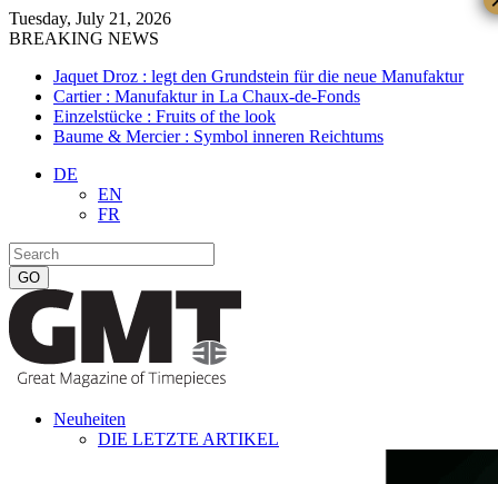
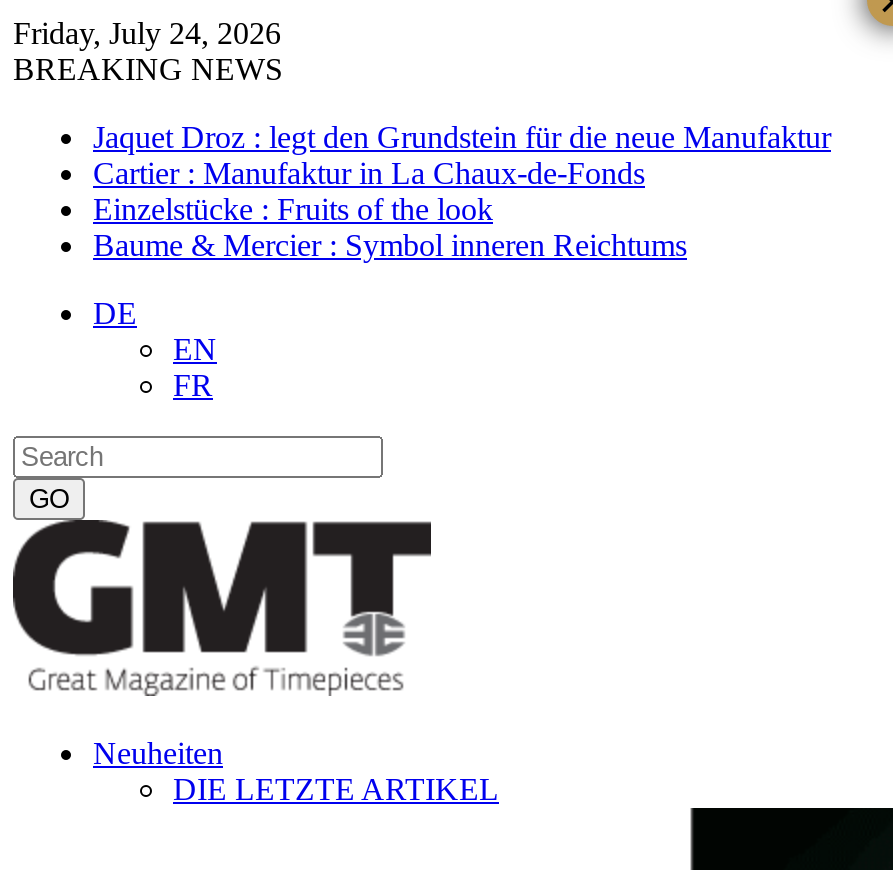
- Tuesday, July 21, 2026
+ Friday, July 24, 2026
